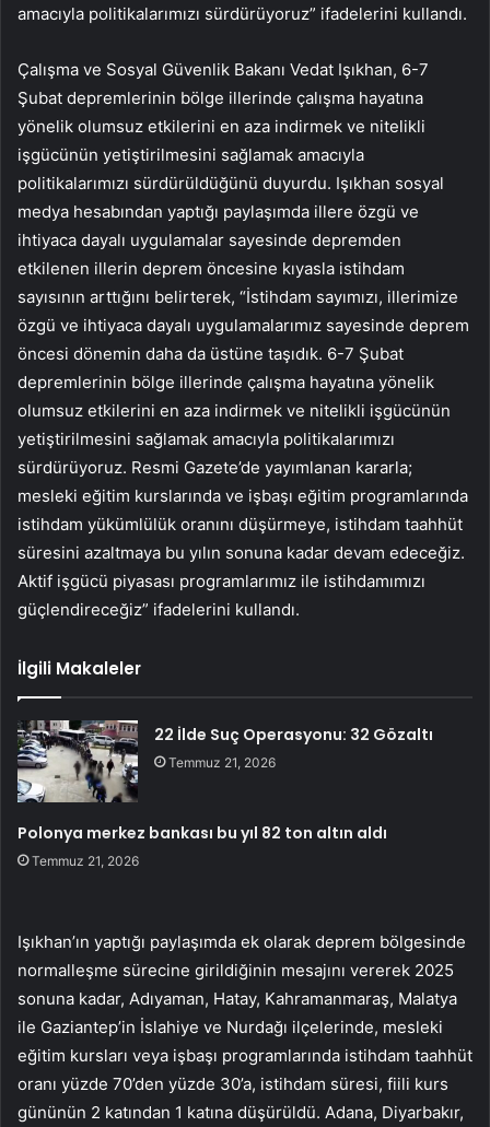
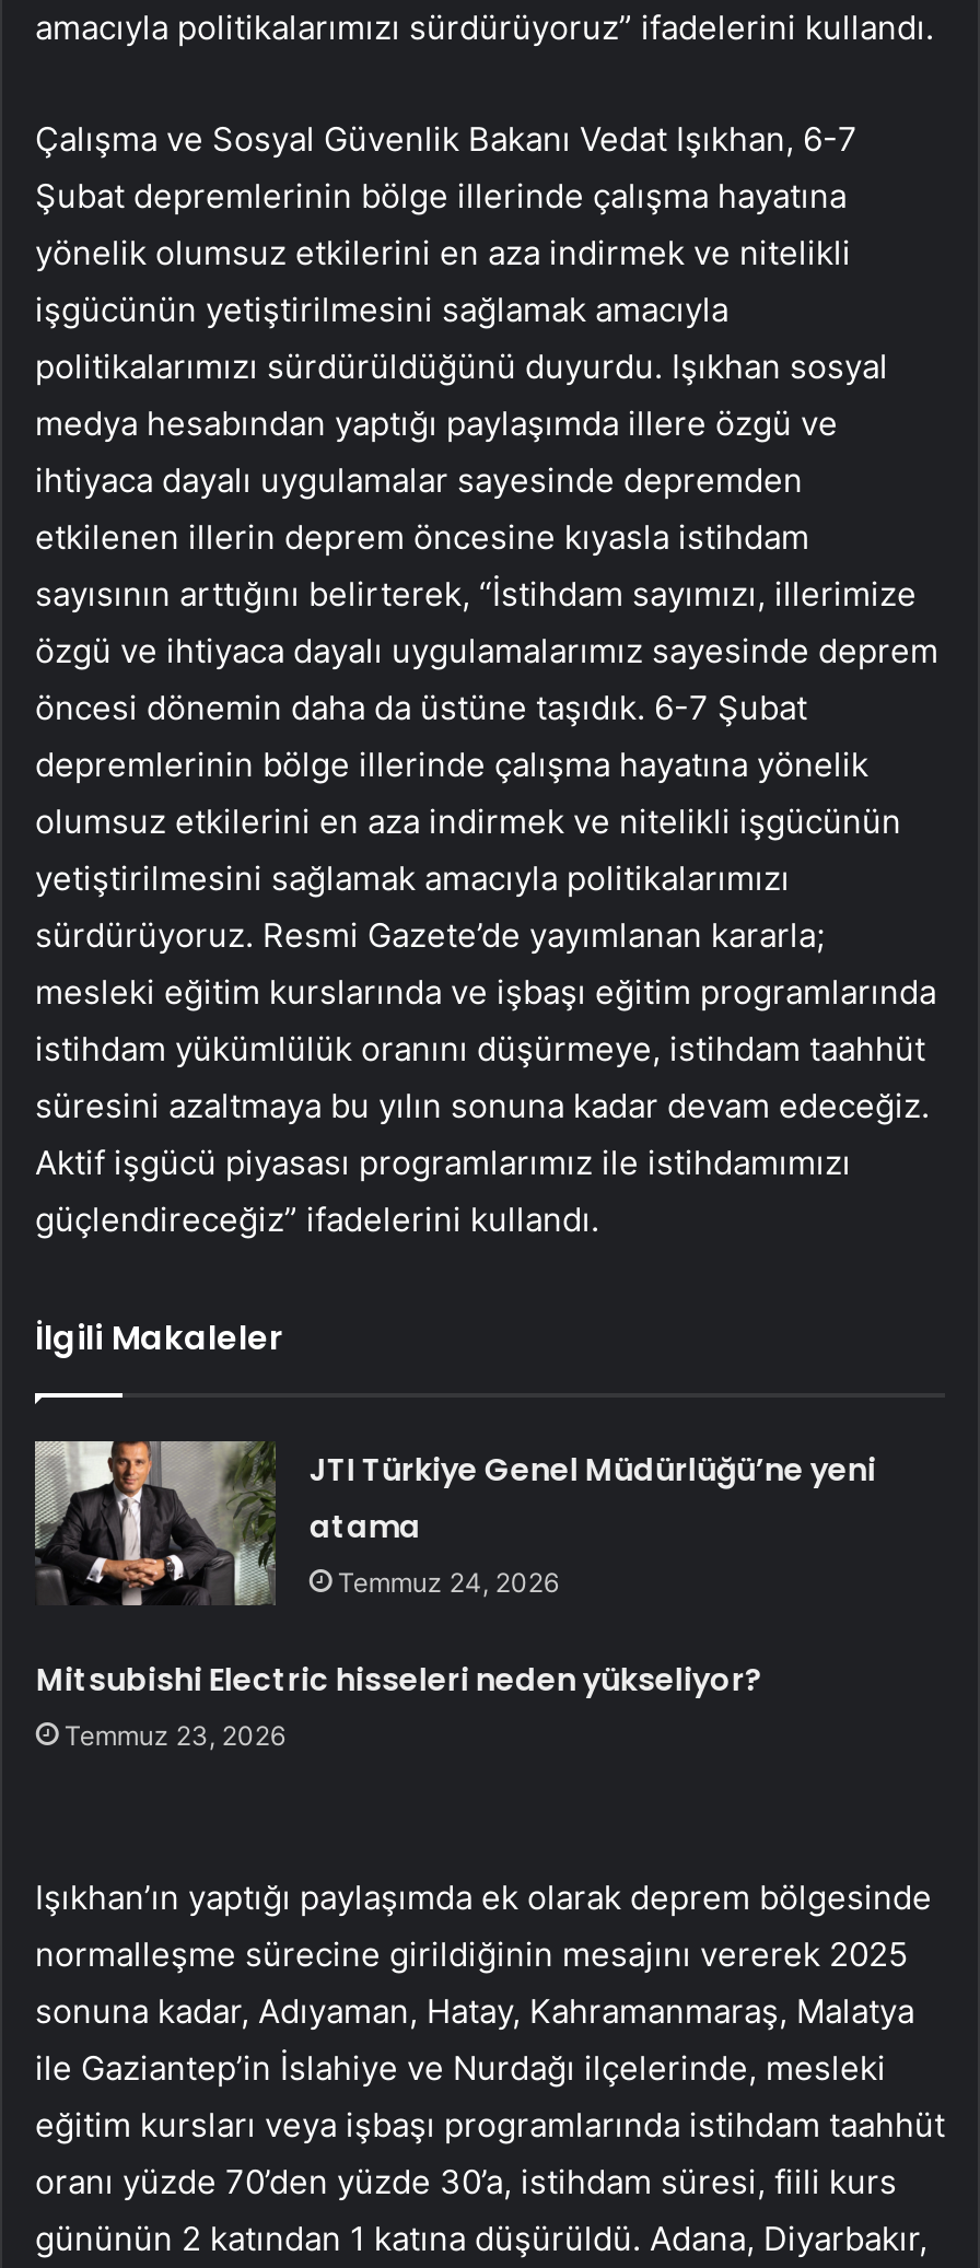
- [image]
- 22 İlde Suç Operasyonu: 32 Gözaltı
- Temmuz 21, 2026
+ [image]
+ JTI Türkiye Genel Müdürlüğü’ne yeni
+ atama
+ Temmuz 24, 2026

- Polonya merkez bankası bu yıl 82 ton altın aldı
- Temmuz 21, 2026
+ Mitsubishi Electric hisseleri neden yükseliyor?
+ Temmuz 23, 2026
